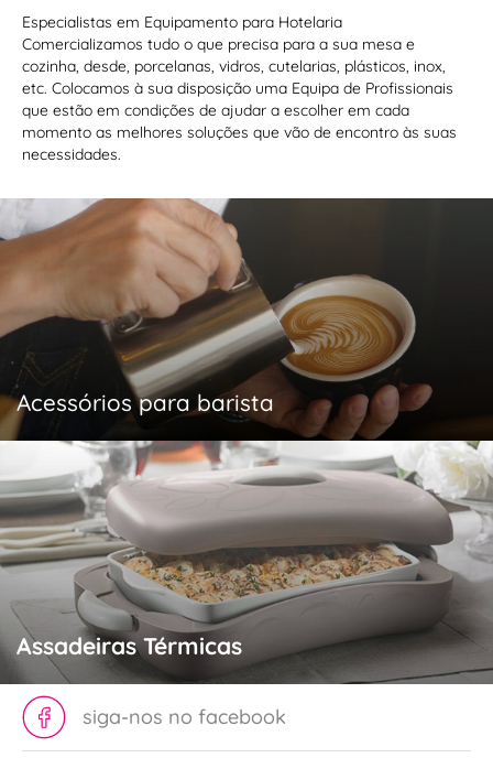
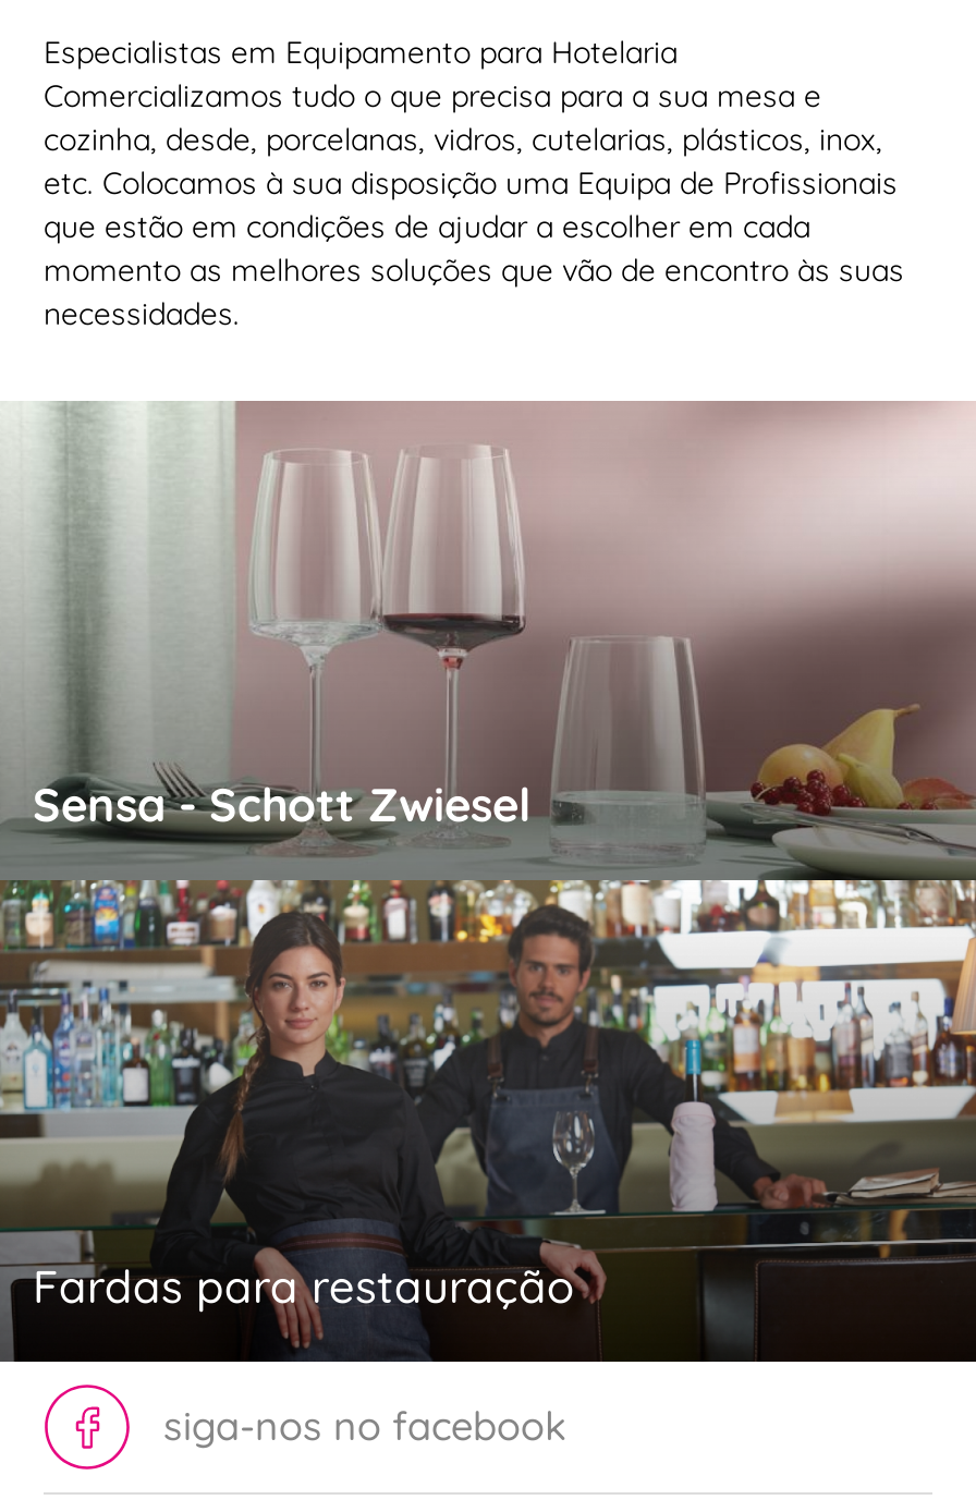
- [image]
- Acessórios para barista
+ [image]
+ Sensa - Schott Zwiesel

- Assadeiras Térmicas
+ Fardas para restauração
